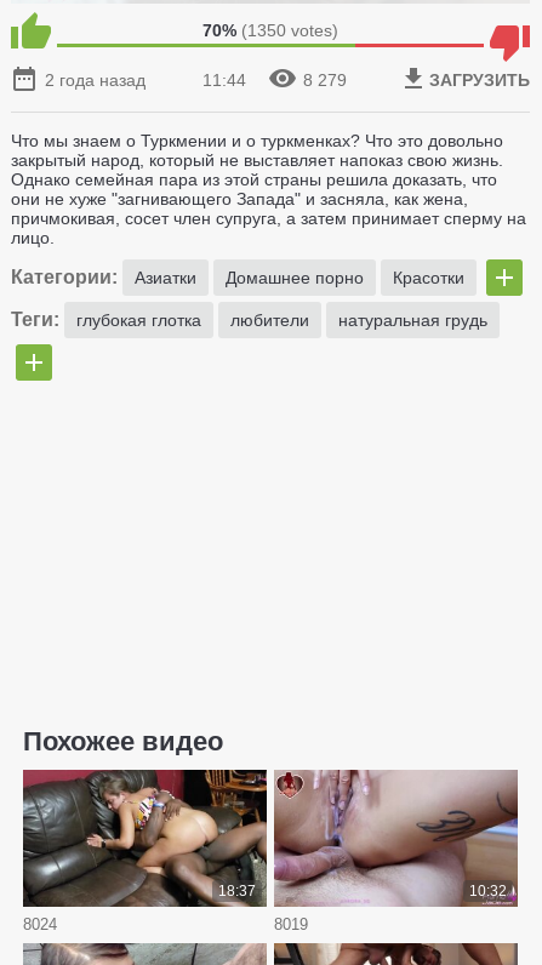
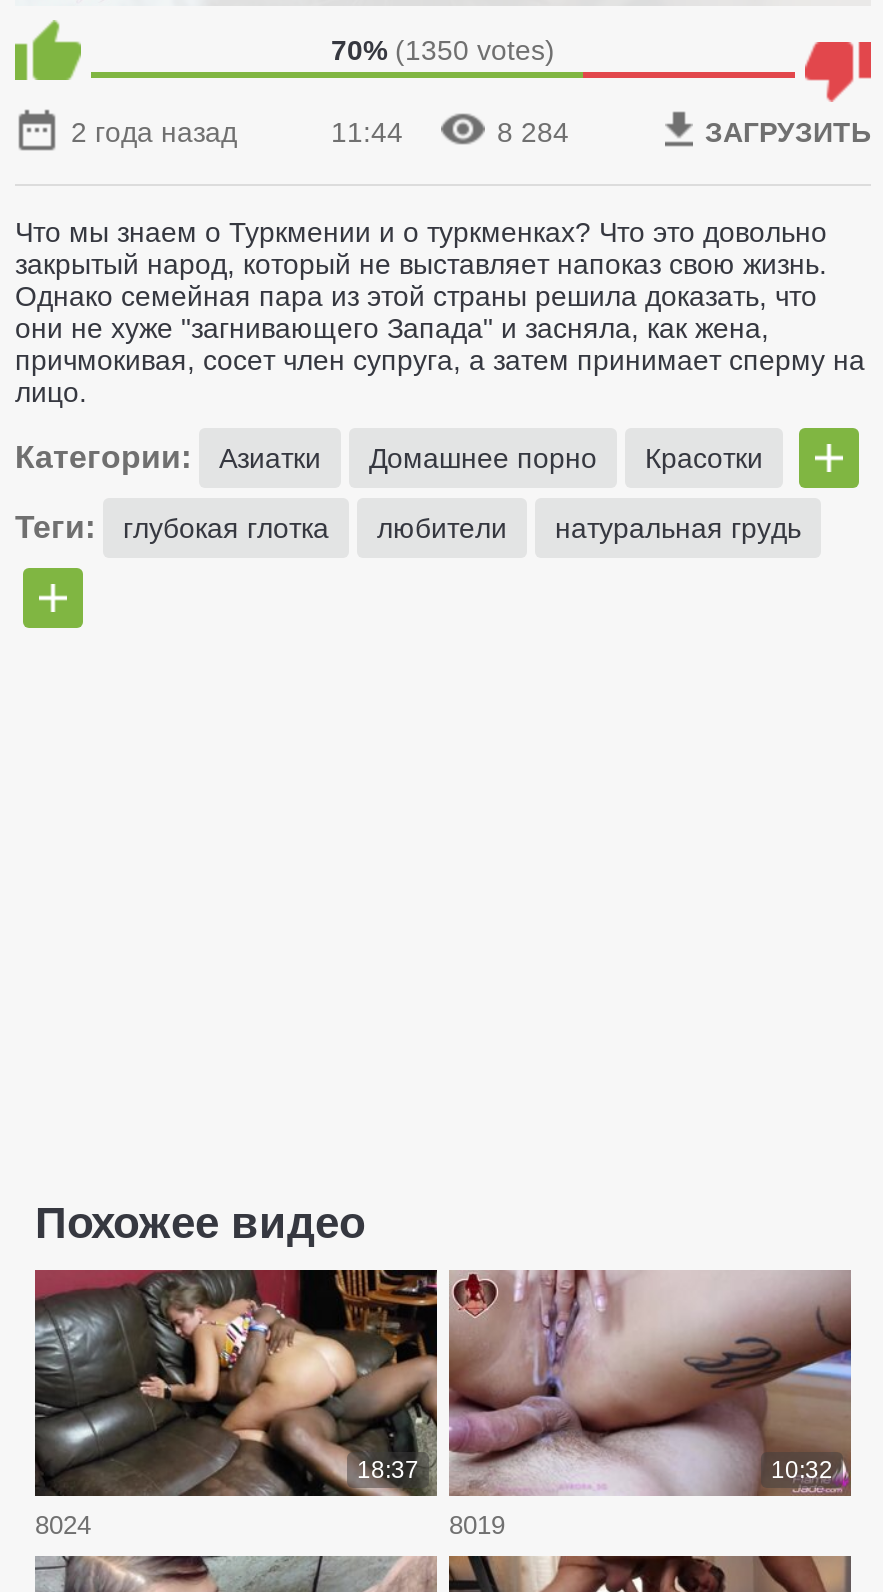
- 8 279
+ 8 284
